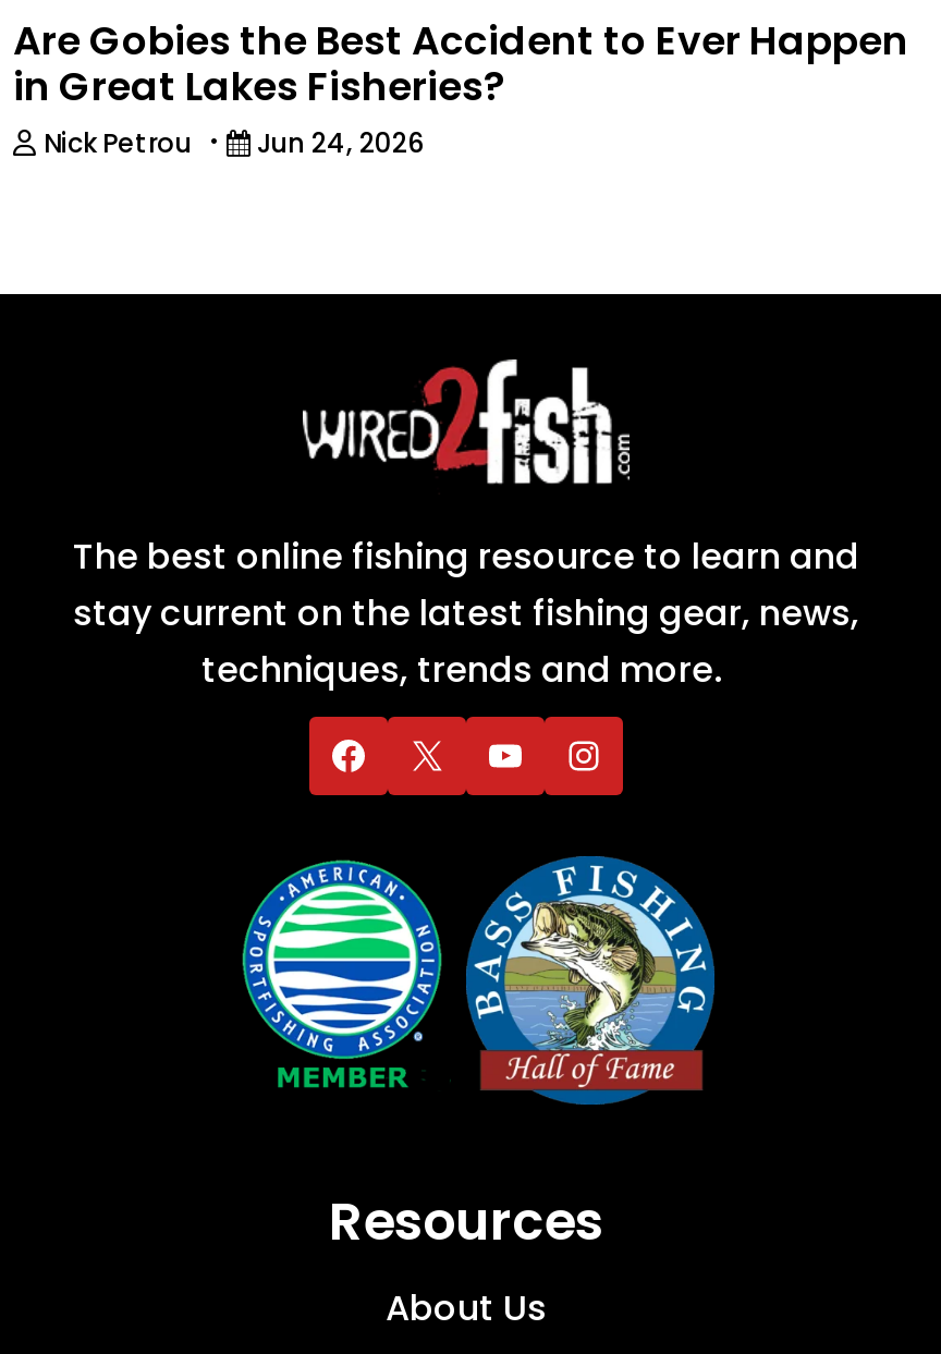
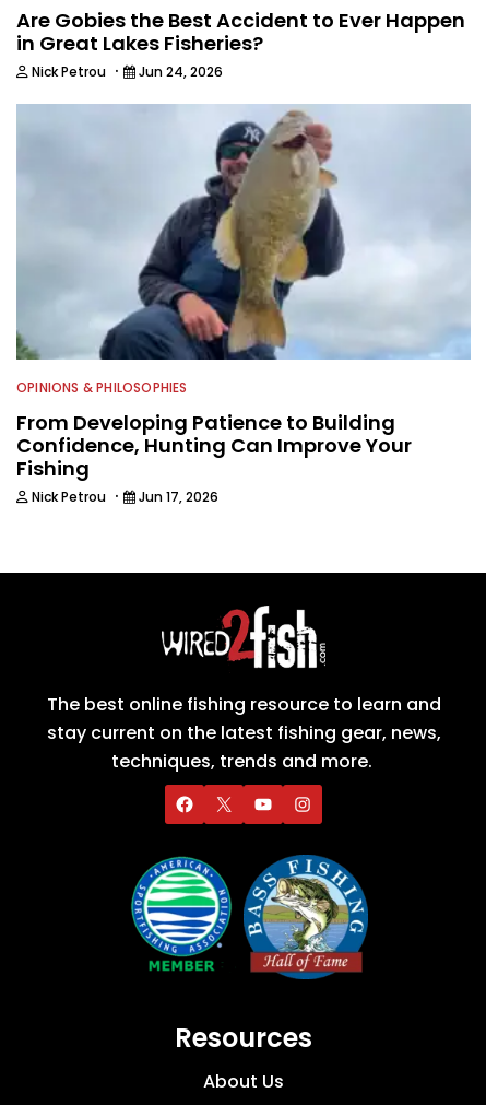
+ [image]
+ OPINIONS & PHILOSOPHIES
+ From Developing Patience to Building
+ Confidence, Hunting Can Improve Your
+ Fishing
+ Nick Petrou ·
+ Jun 17, 2026
